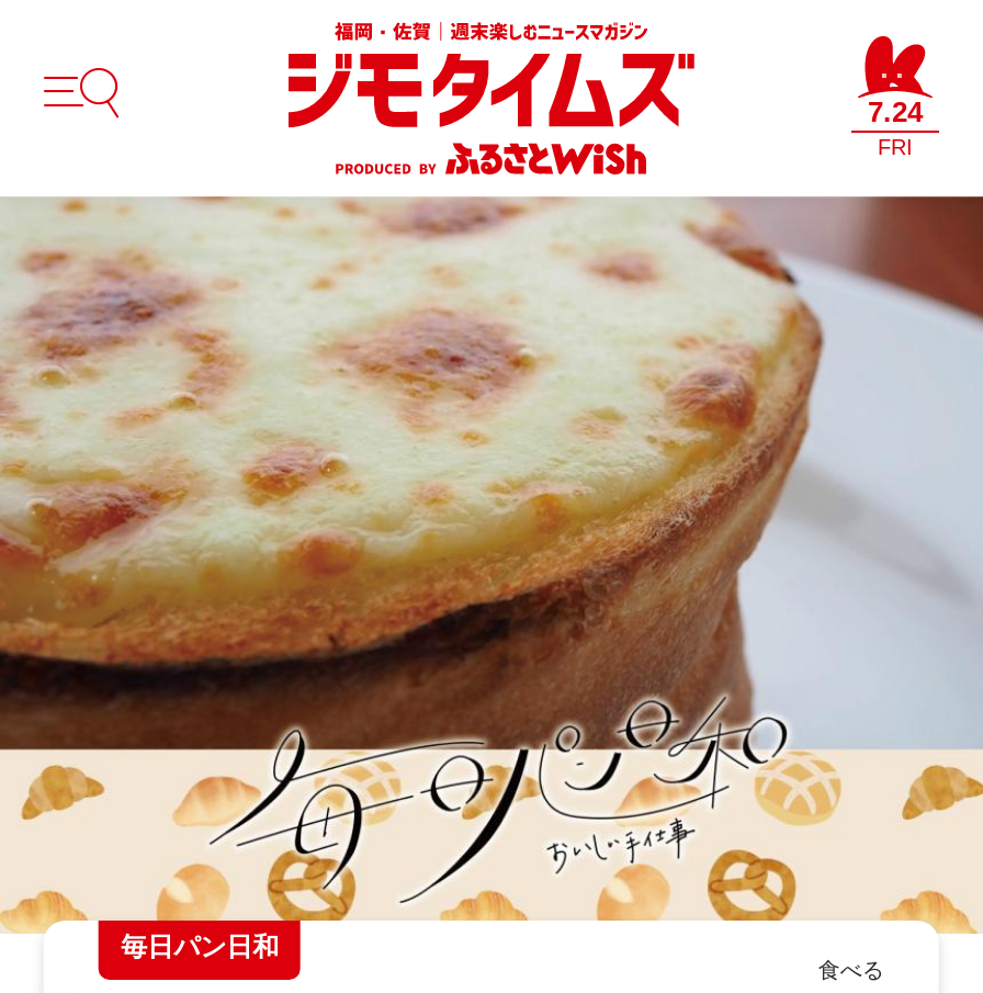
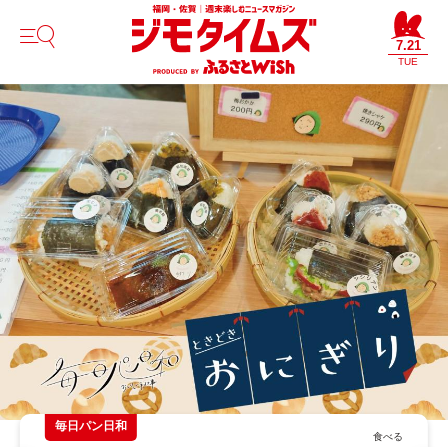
- 7.24
- FRI
+ 7.21
+ TUE

- [image]
+ [image]
